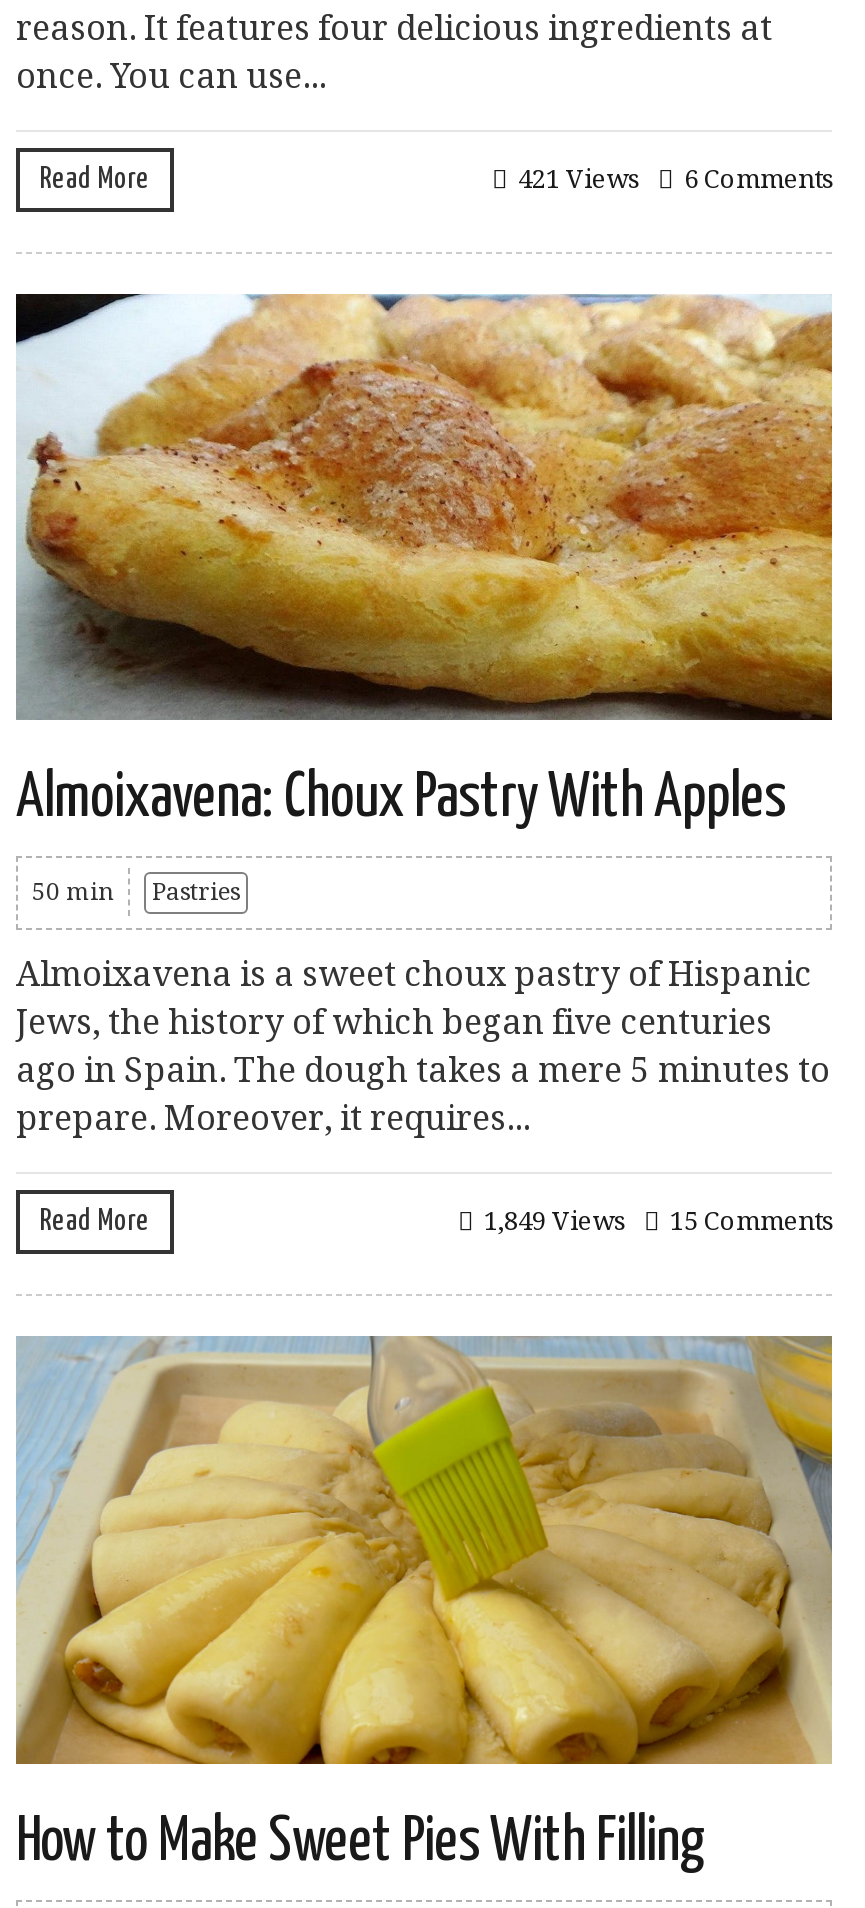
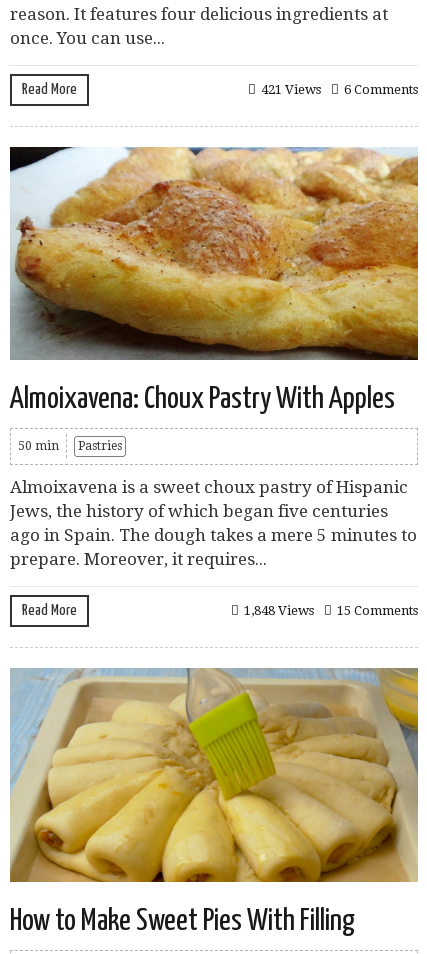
- 1,849 Views 15 Comments
+ 1,848 Views 15 Comments
